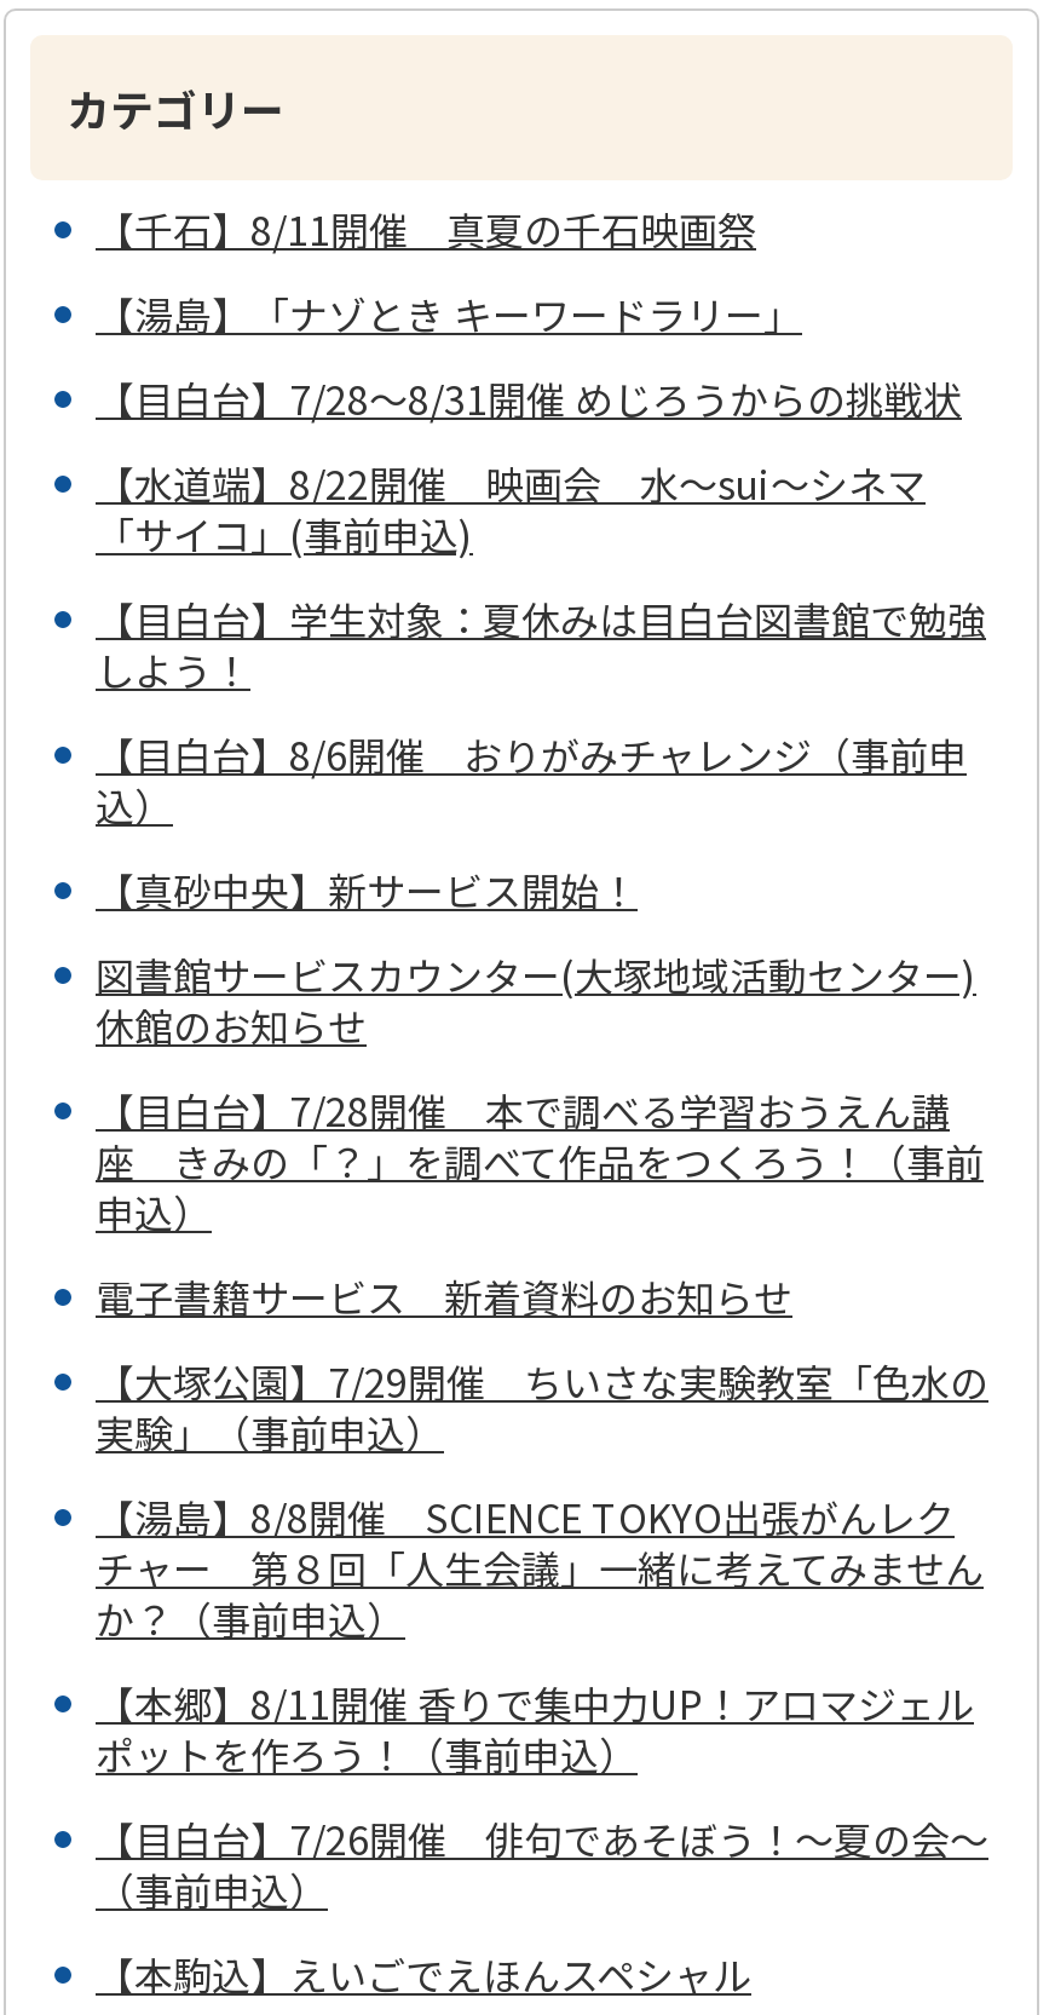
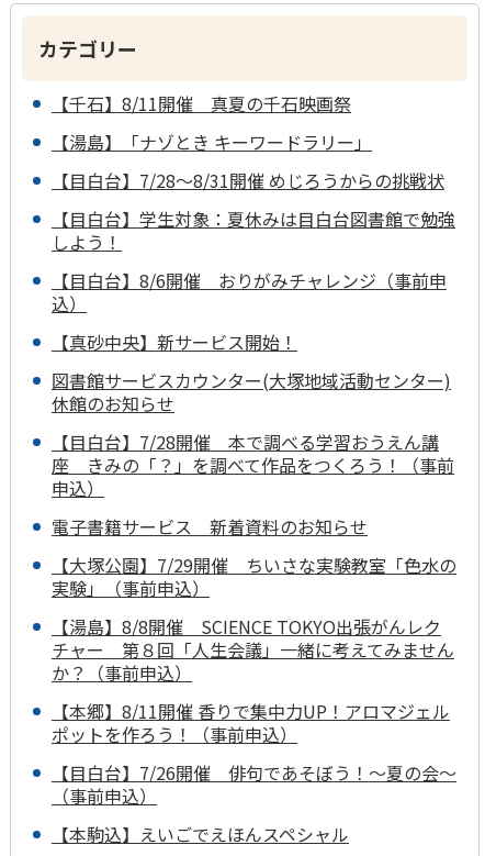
- 【水道端】8/22開催 映画会 水～sui～シネマ
- 「サイコ」(事前申込)
